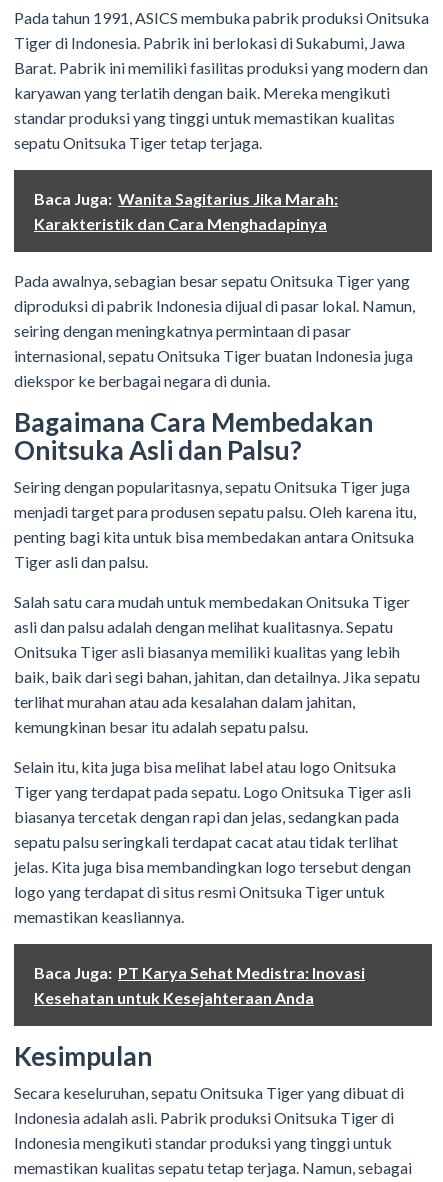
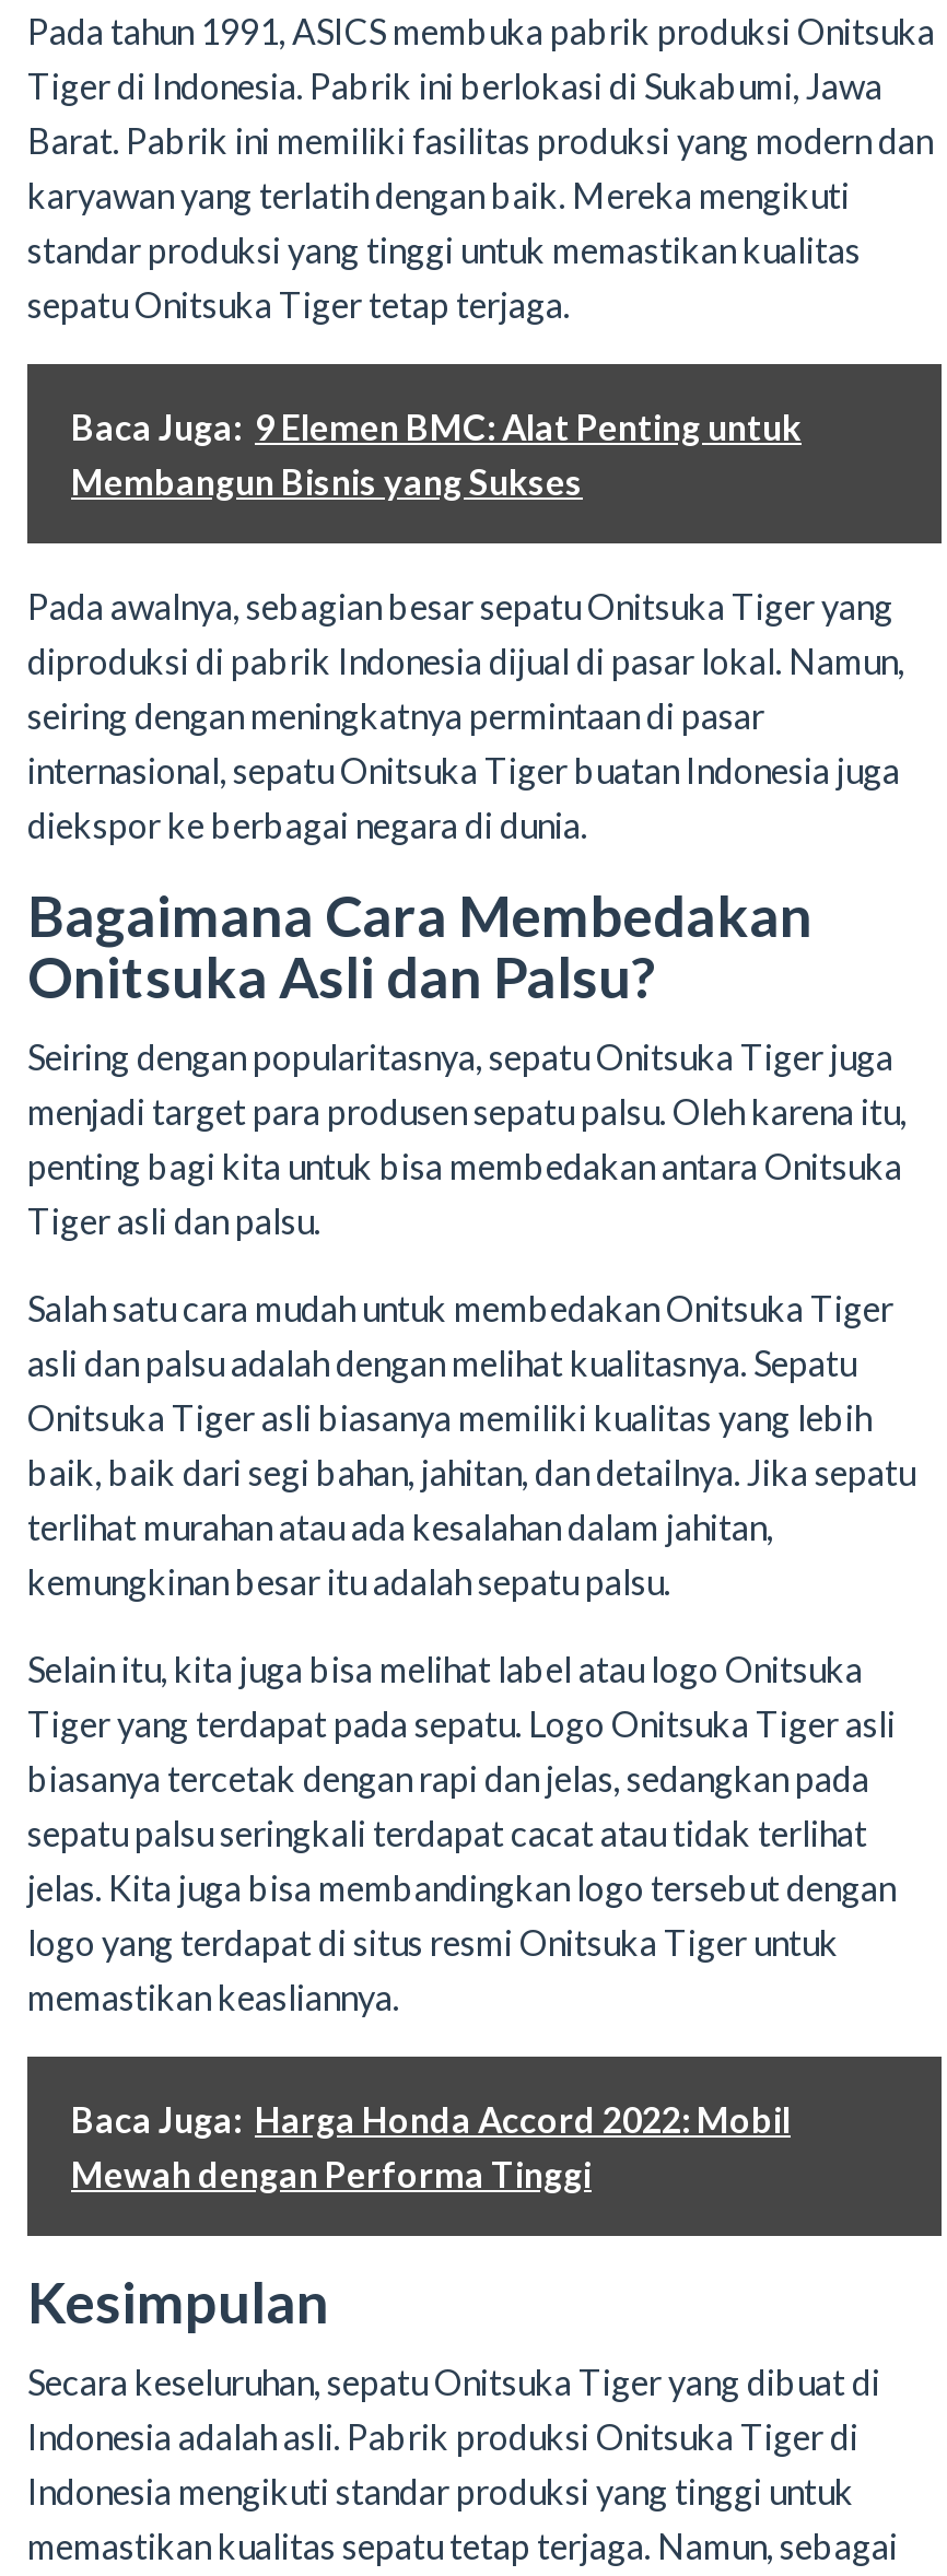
- Baca Juga: Wanita Sagitarius Jika Marah:
- Karakteristik dan Cara Menghadapinya
+ Baca Juga: 9 Elemen BMC: Alat Penting untuk
+ Membangun Bisnis yang Sukses

- Baca Juga: PT Karya Sehat Medistra: Inovasi
- Kesehatan untuk Kesejahteraan Anda
+ Baca Juga: Harga Honda Accord 2022: Mobil
+ Mewah dengan Performa Tinggi
